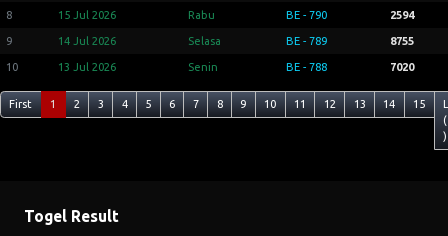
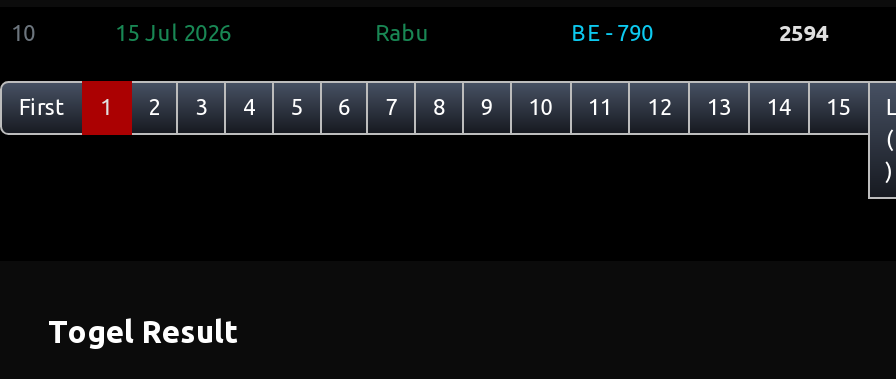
- 8
+ 10

- 9
- 14 Jul 2026
- Selasa
- BE - 789
- 8755
- 10
- 13 Jul 2026
- Senin
- BE - 788
- 7020
